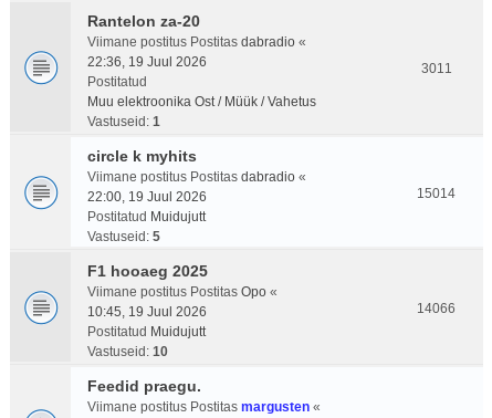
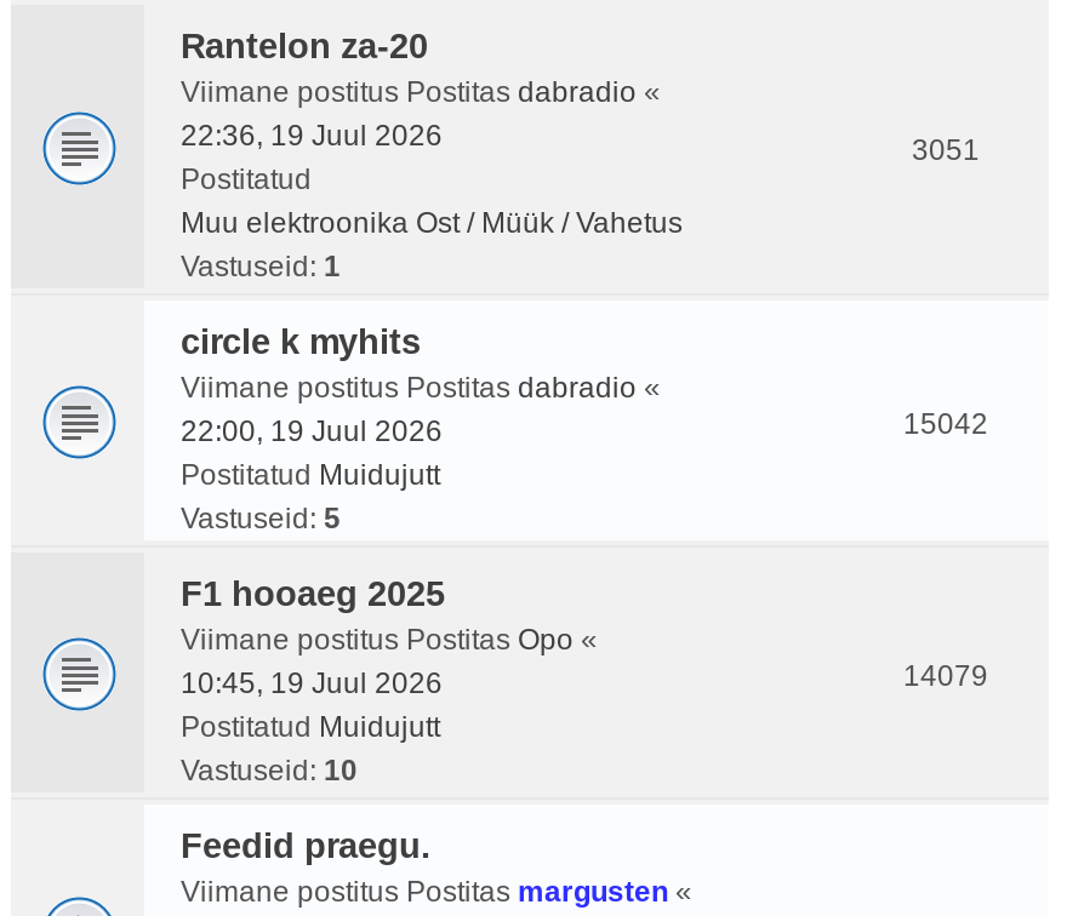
- 3011
+ 3051

- 15014
+ 15042

- 14066
+ 14079
